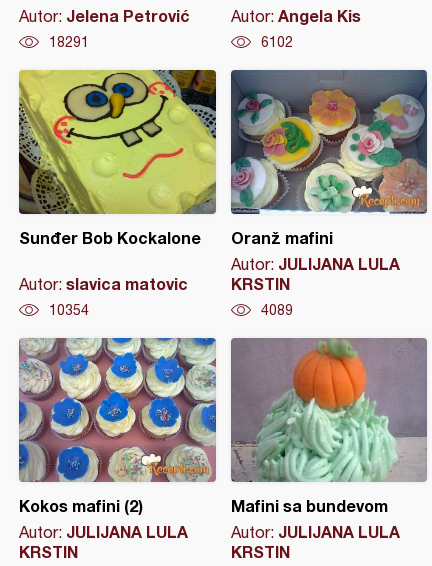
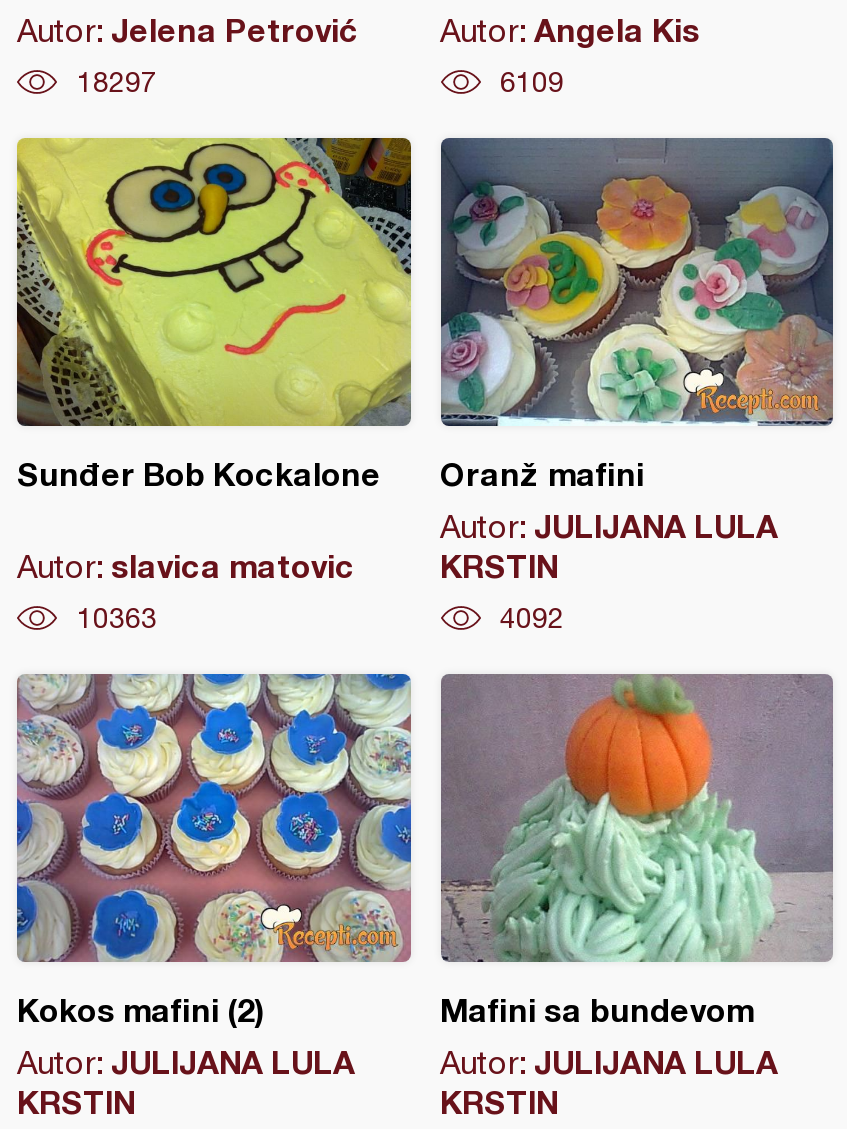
- 18291
+ 18297

- 6102
+ 6109

- 10354
+ 10363

- 4089
+ 4092
